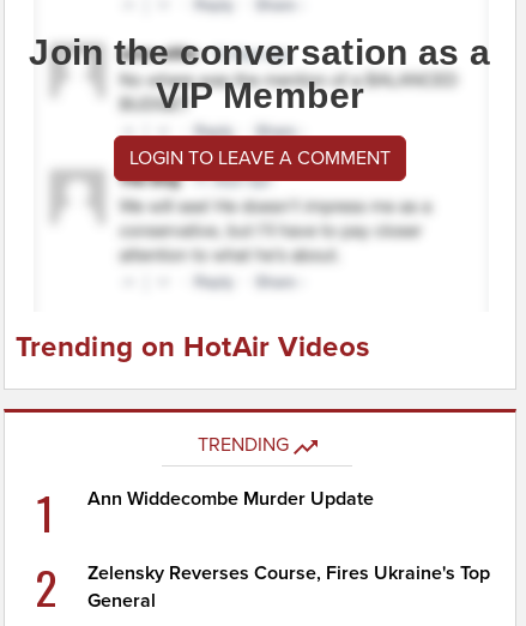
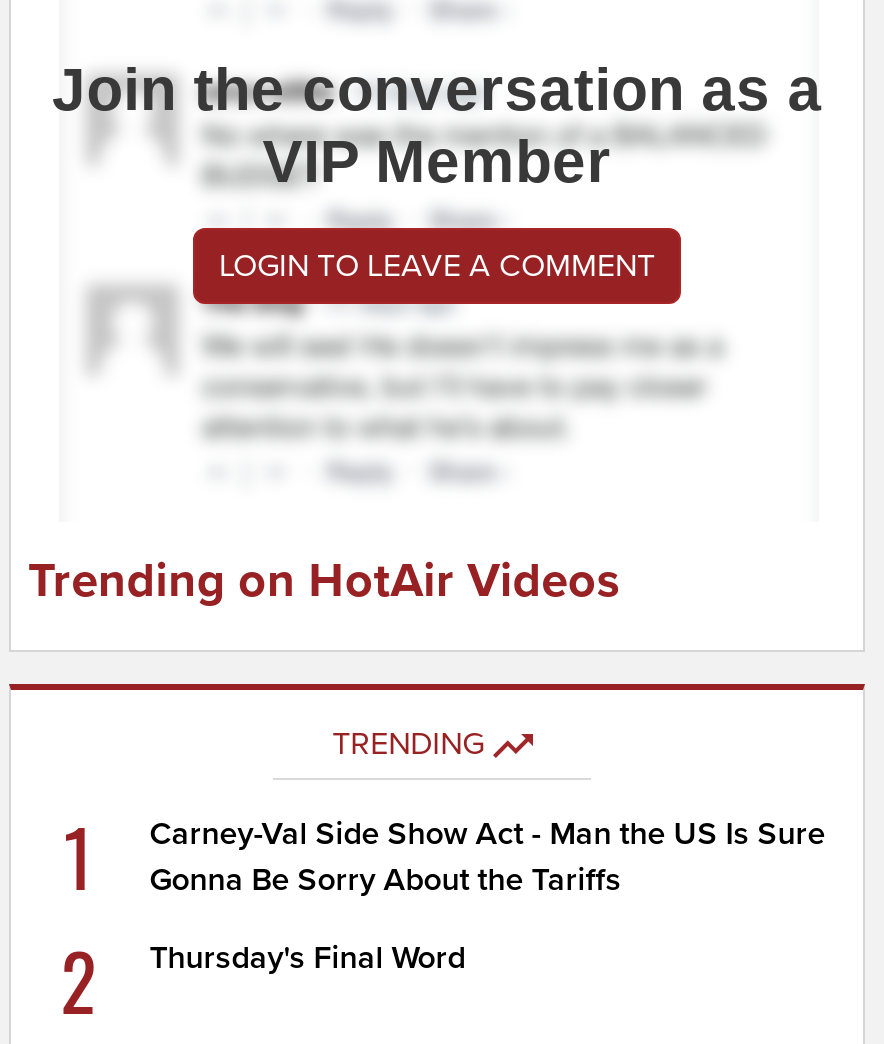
- Ann Widdecombe Murder Update
+ Carney-Val Side Show Act - Man the US Is Sure
+ Gonna Be Sorry About the Tariffs

- Zelensky Reverses Course, Fires Ukraine's Top
- General
+ Thursday's Final Word
